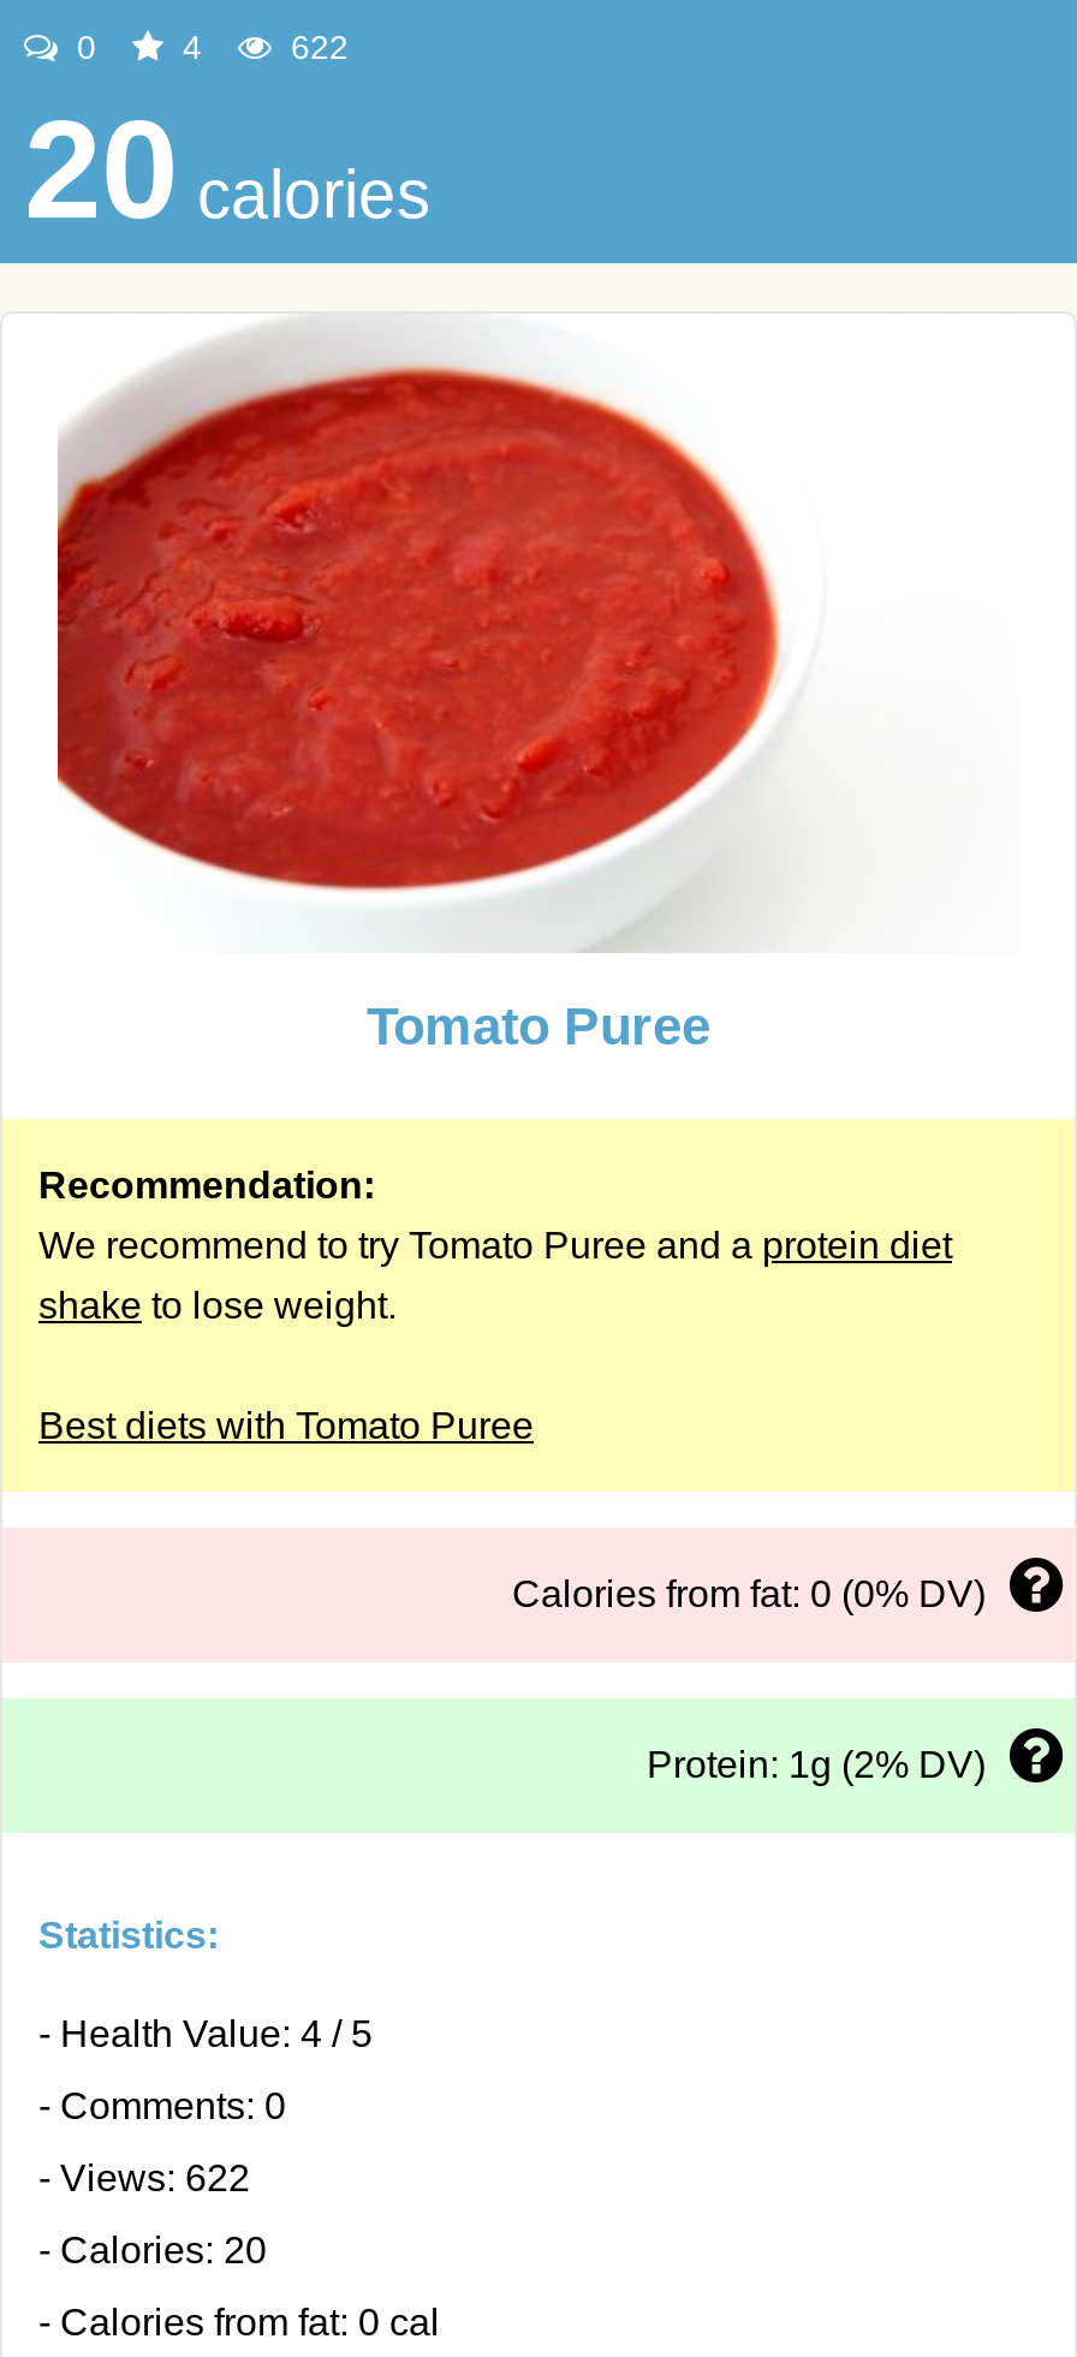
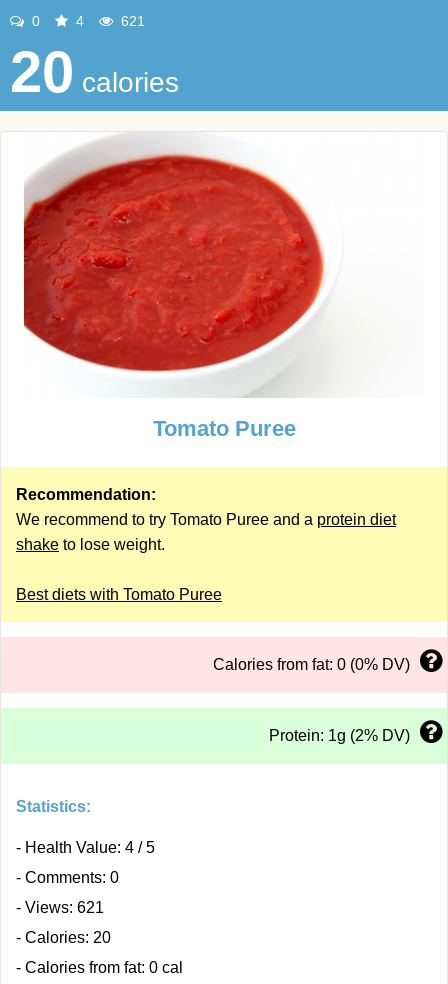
- 622
+ 621

- - Views: 622
+ - Views: 621
